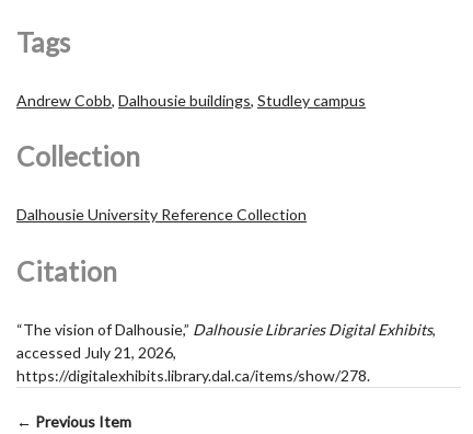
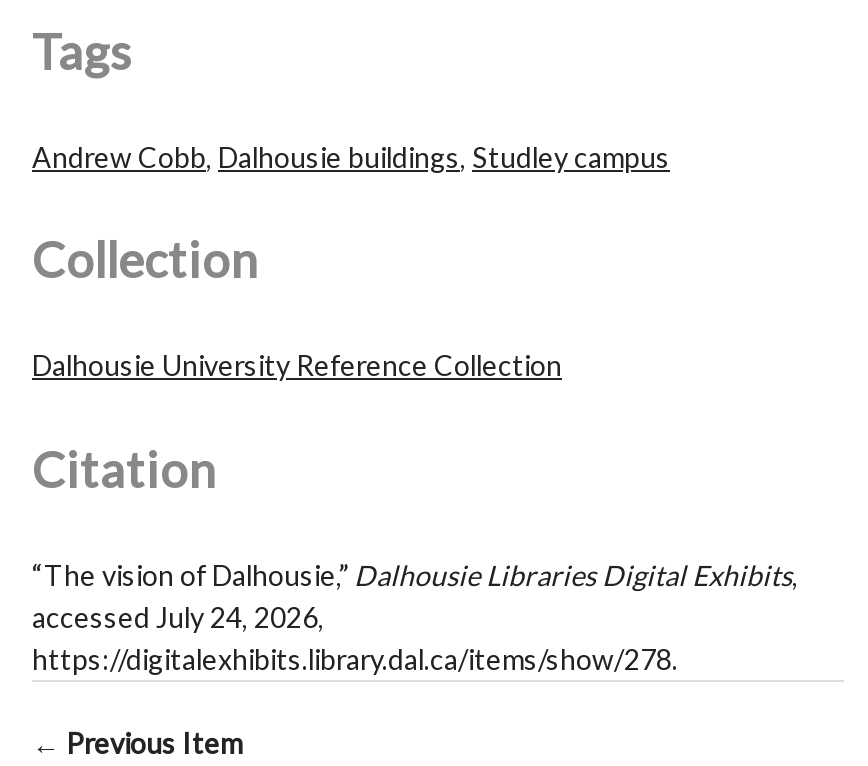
- accessed July 21, 2026,
+ accessed July 24, 2026,
